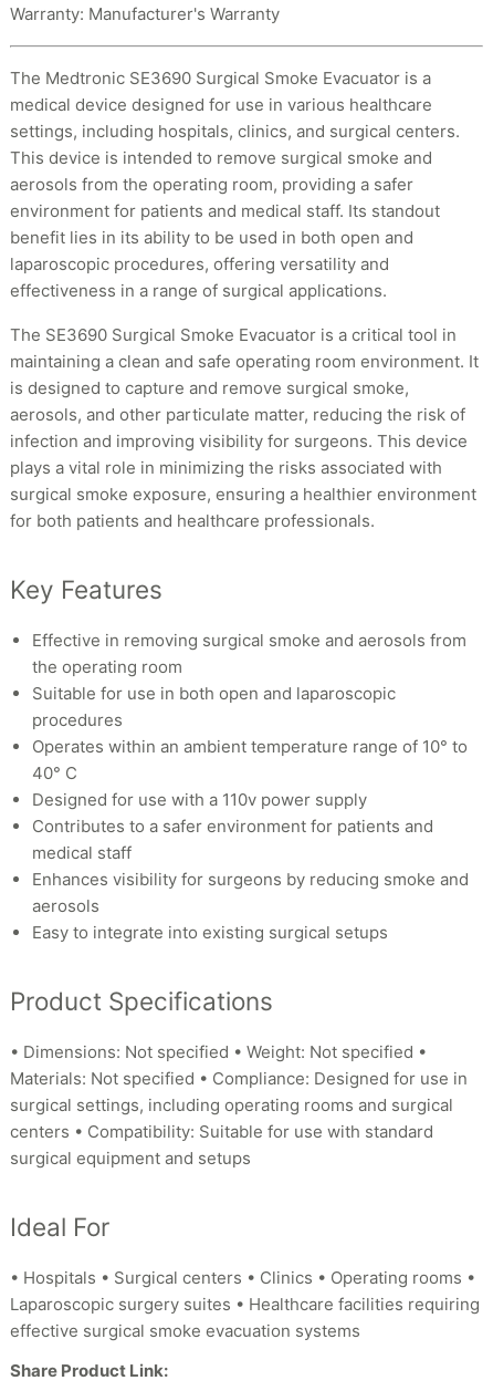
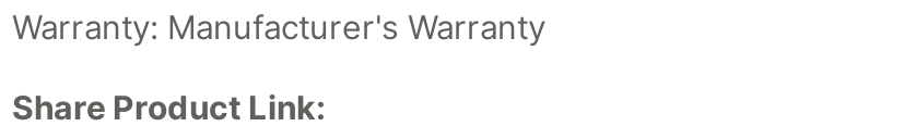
- The Medtronic SE3690 Surgical Smoke Evacuator is a
- medical device designed for use in various healthcare
- settings, including hospitals, clinics, and surgical centers.
- This device is intended to remove surgical smoke and
- aerosols from the operating room, providing a safer
- environment for patients and medical staff. Its standout
- benefit lies in its ability to be used in both open and
- laparoscopic procedures, offering versatility and
- effectiveness in a range of surgical applications.
- The SE3690 Surgical Smoke Evacuator is a critical tool in
- maintaining a clean and safe operating room environment. It
- is designed to capture and remove surgical smoke,
- aerosols, and other particulate matter, reducing the risk of
- infection and improving visibility for surgeons. This device
- plays a vital role in minimizing the risks associated with
- surgical smoke exposure, ensuring a healthier environment
- for both patients and healthcare professionals.
- Key Features
- Effective in removing surgical smoke and aerosols from
- the operating room
- Suitable for use in both open and laparoscopic
- procedures
- Operates within an ambient temperature range of 10° to
- 40° C
- Designed for use with a 110v power supply
- Contributes to a safer environment for patients and
- medical staff
- Enhances visibility for surgeons by reducing smoke and
- aerosols
- Easy to integrate into existing surgical setups
- Product Specifications
- • Dimensions: Not specified • Weight: Not specified •
- Materials: Not specified • Compliance: Designed for use in
- surgical settings, including operating rooms and surgical
- centers • Compatibility: Suitable for use with standard
- surgical equipment and setups
- Ideal For
- • Hospitals • Surgical centers • Clinics • Operating rooms •
- Laparoscopic surgery suites • Healthcare facilities requiring
- effective surgical smoke evacuation systems
